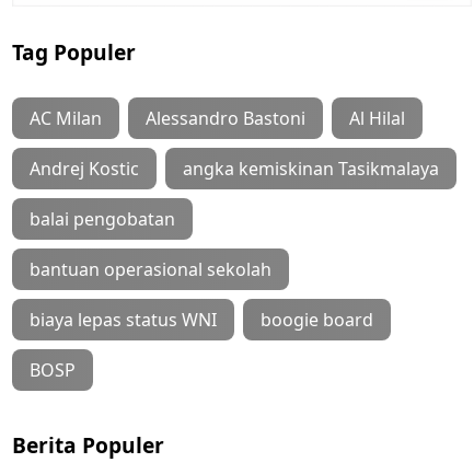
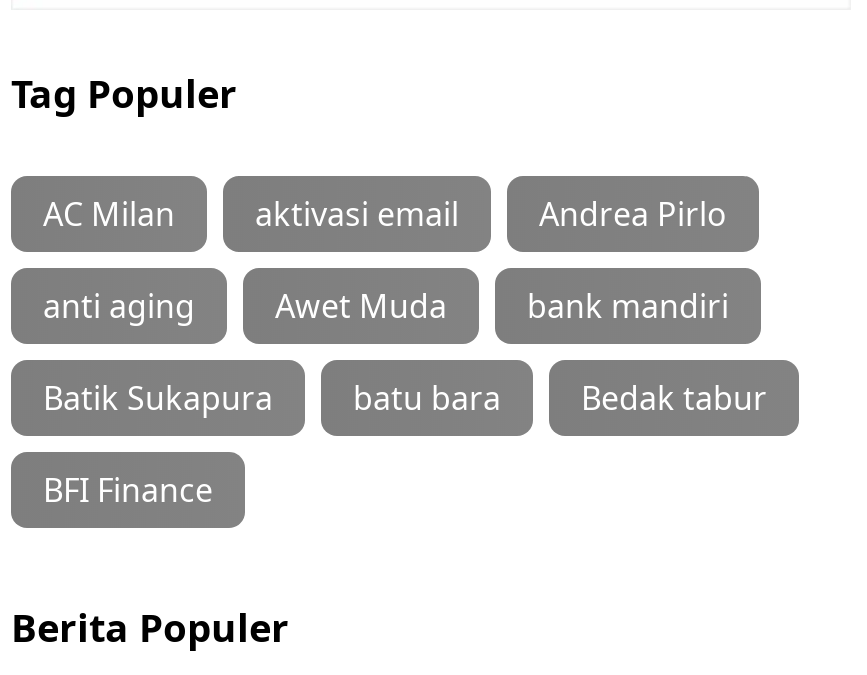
- Alessandro Bastoni
- Al Hilal
- Andrej Kostic
- angka kemiskinan Tasikmalaya
- balai pengobatan
- bantuan operasional sekolah
- biaya lepas status WNI
- boogie board
- BOSP
+ aktivasi email
+ Andrea Pirlo
+ anti aging
+ Awet Muda
+ bank mandiri
+ Batik Sukapura
+ batu bara
+ Bedak tabur
+ BFI Finance
